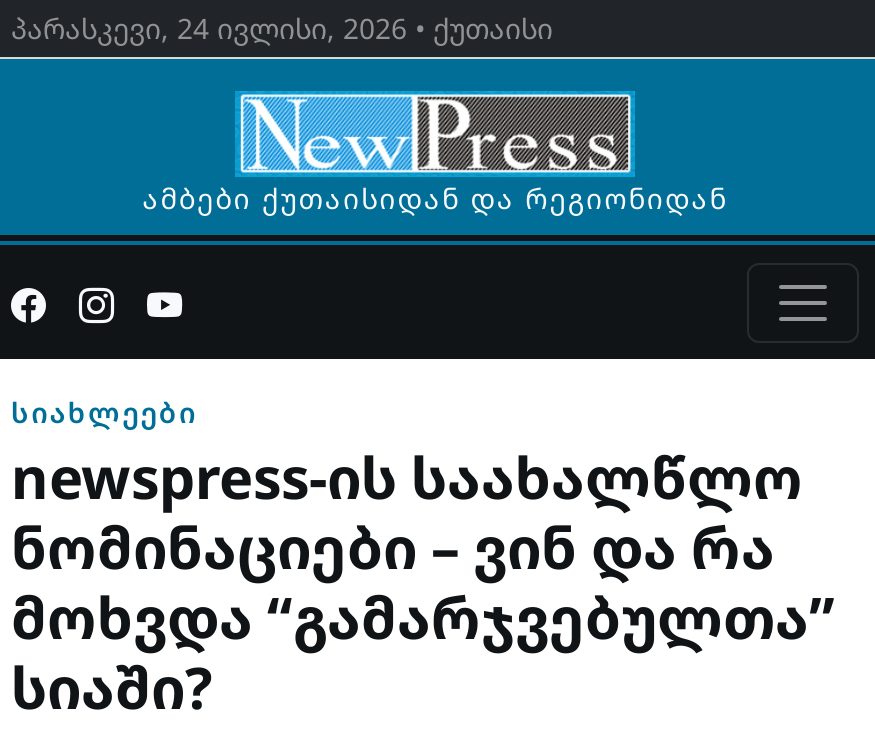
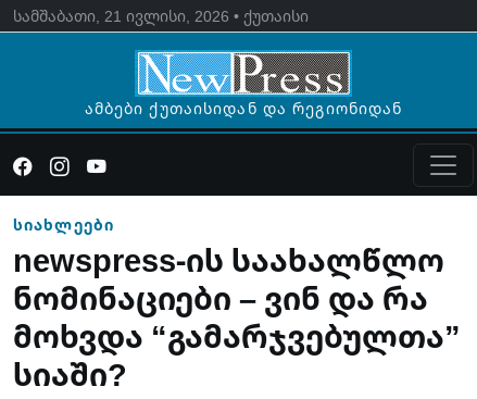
- პარასკევი, 24 ივლისი, 2026 • ქუთაისი
+ სამშაბათი, 21 ივლისი, 2026 • ქუთაისი
